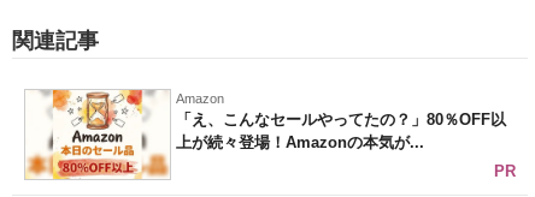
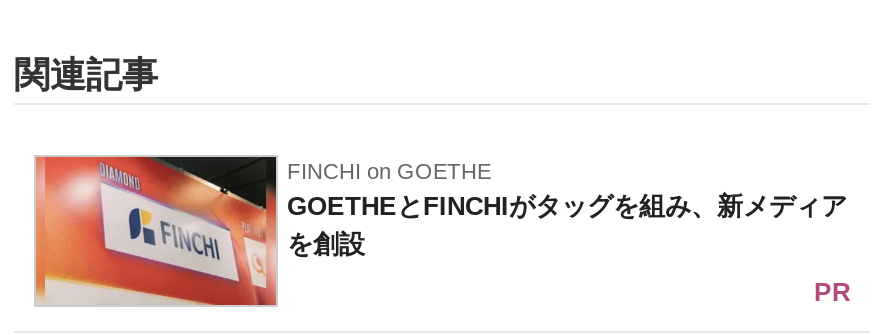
- [image]
- Amazon
- 「え、こんなセールやってたの？」80％OFF以
- 上が続々登場！Amazonの本気が...
+ [image]
+ FINCHI on GOETHE
+ GOETHEとFINCHIがタッグを組み、新メディア
+ を創設
